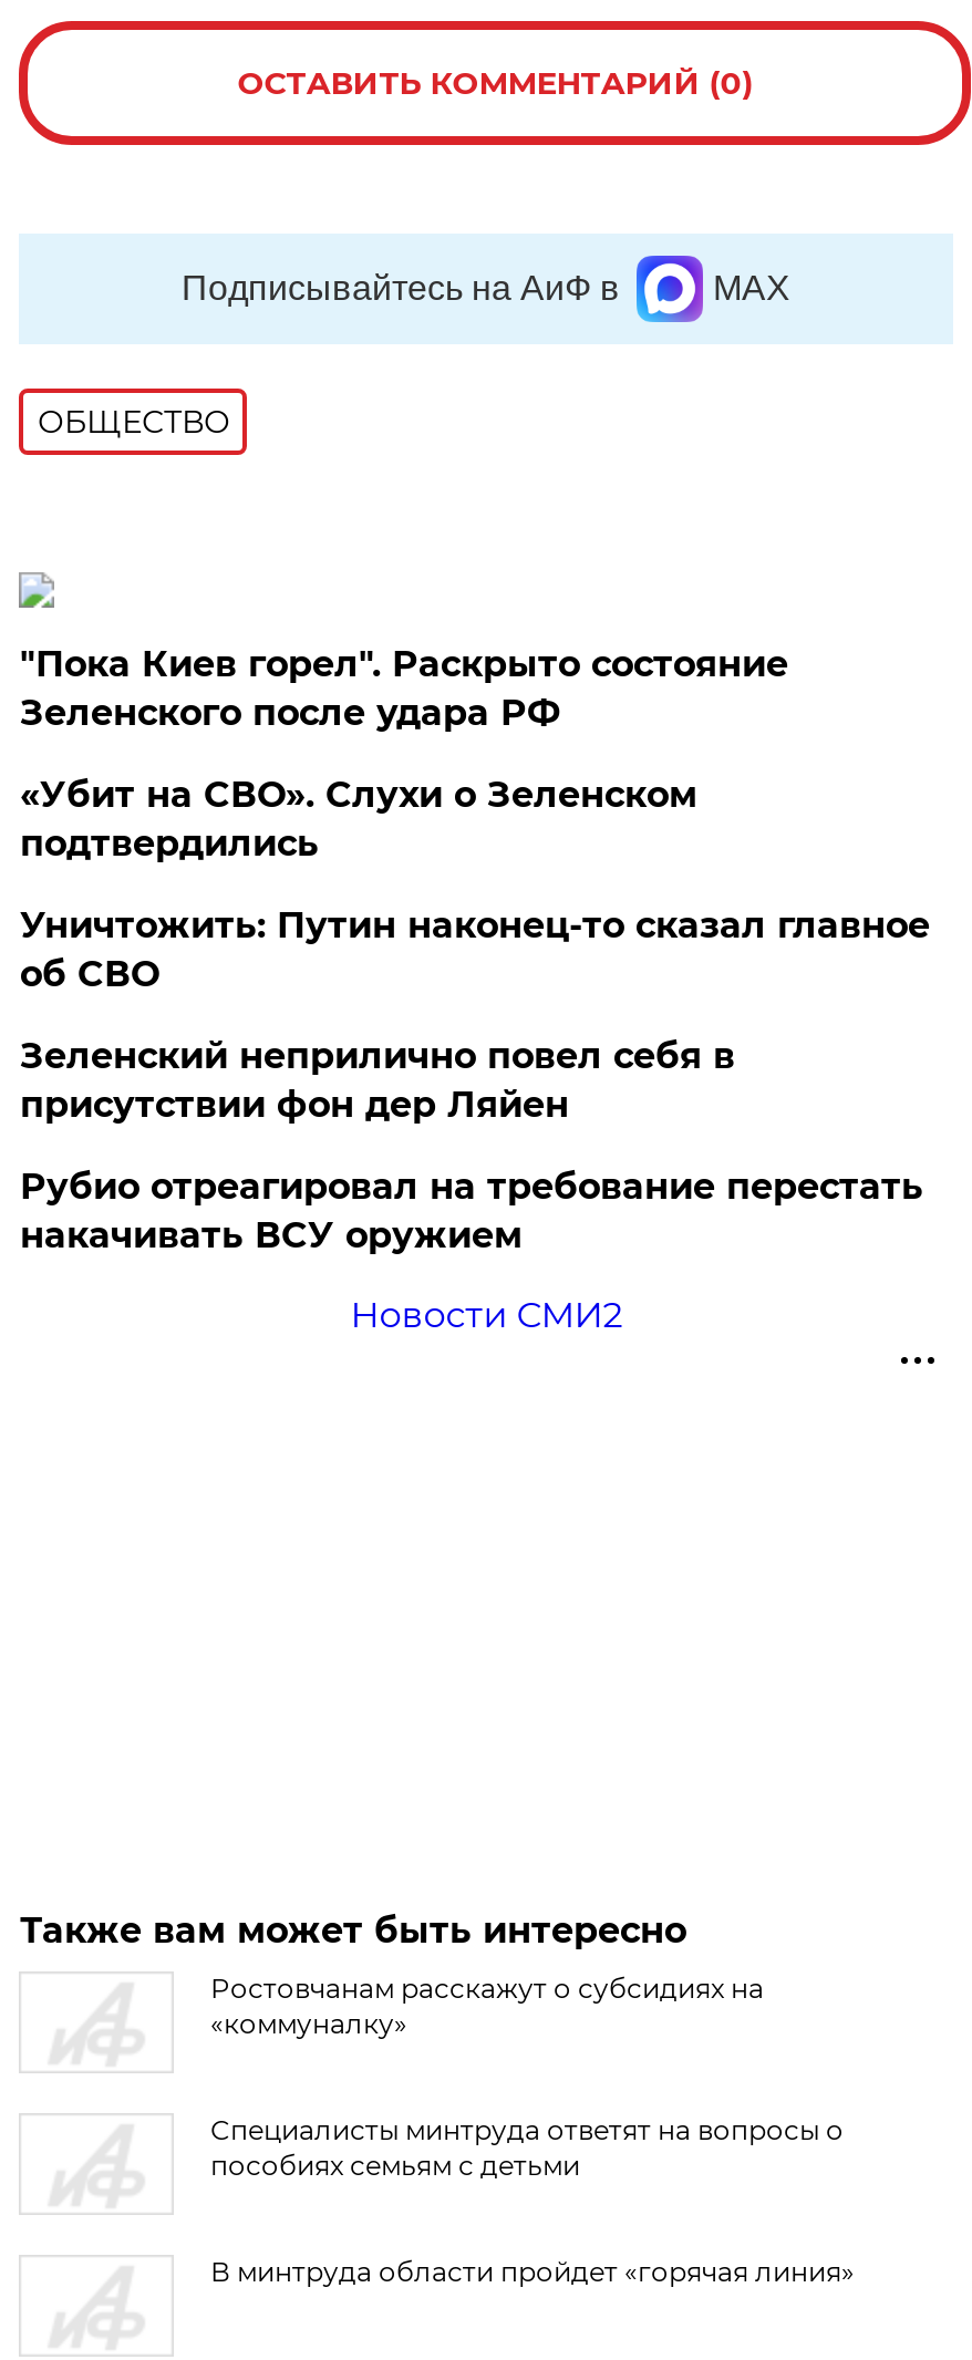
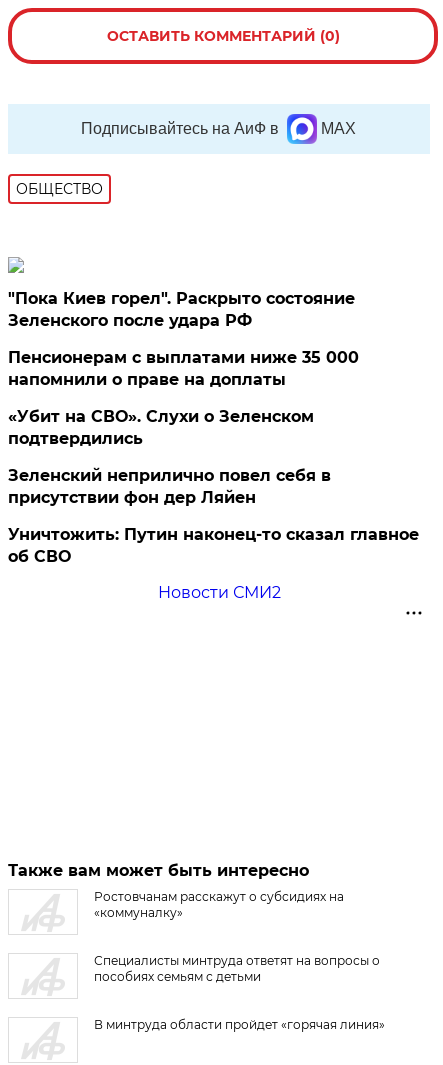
+ Пенсионерам с выплатами ниже 35 000
+ напомнили о праве на доплаты

moved down: «Убит на СВО». Слухи о Зеленском | подтвердились

moved down: Уничтожить: Путин наконец-то сказал главное | об СВО

- Рубио отреагировал на требование перестать
- накачивать ВСУ оружием
